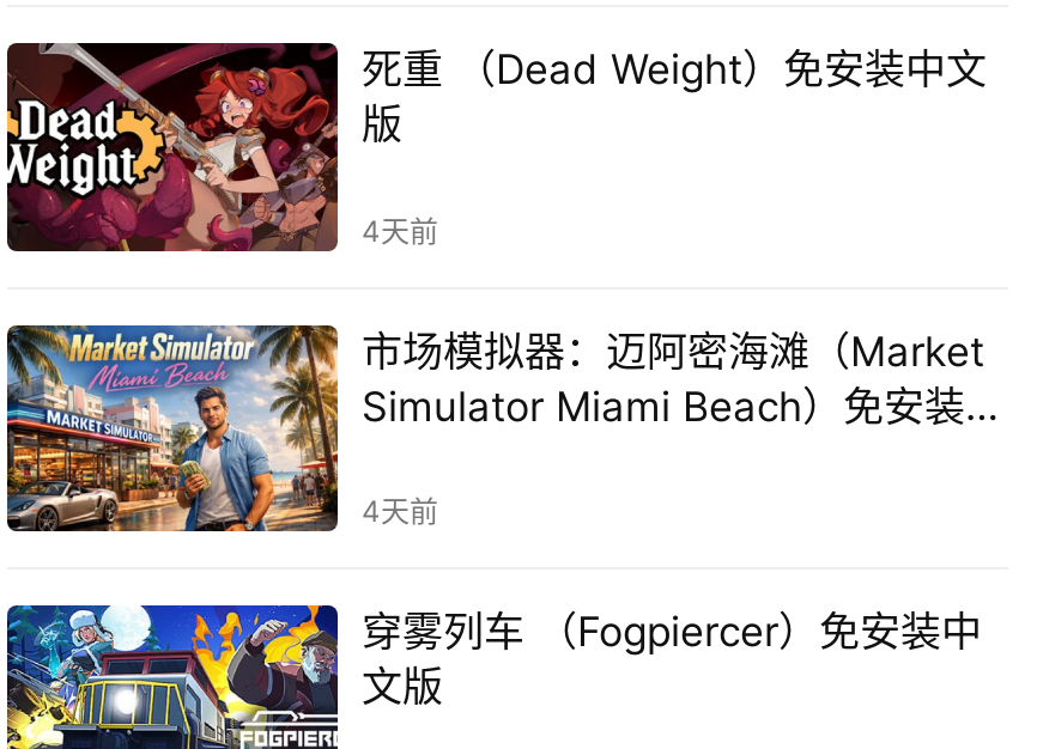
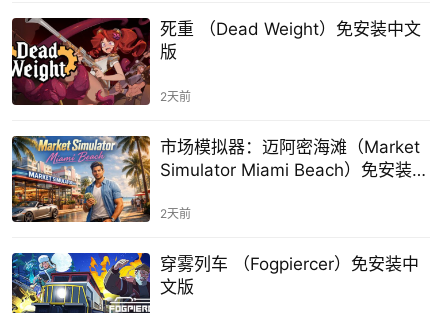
- 4天前
+ 2天前

- 4天前
+ 2天前
